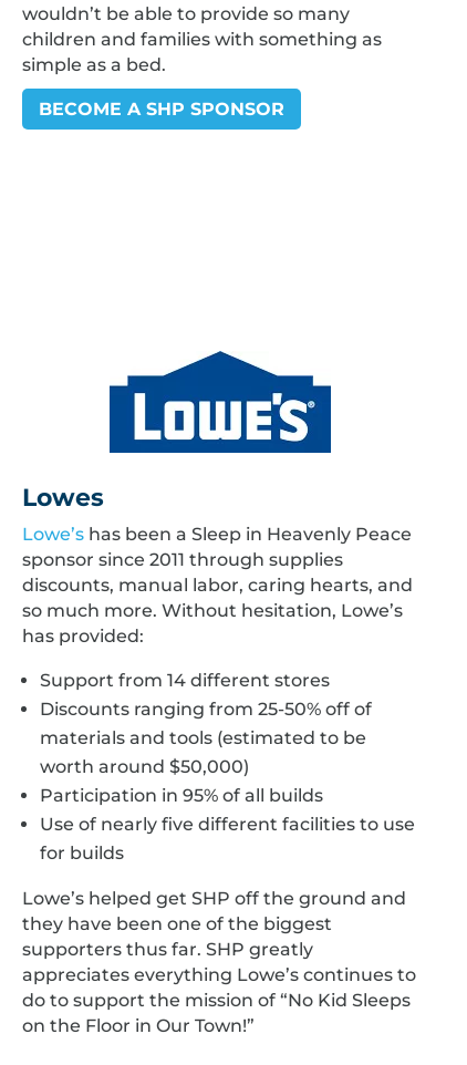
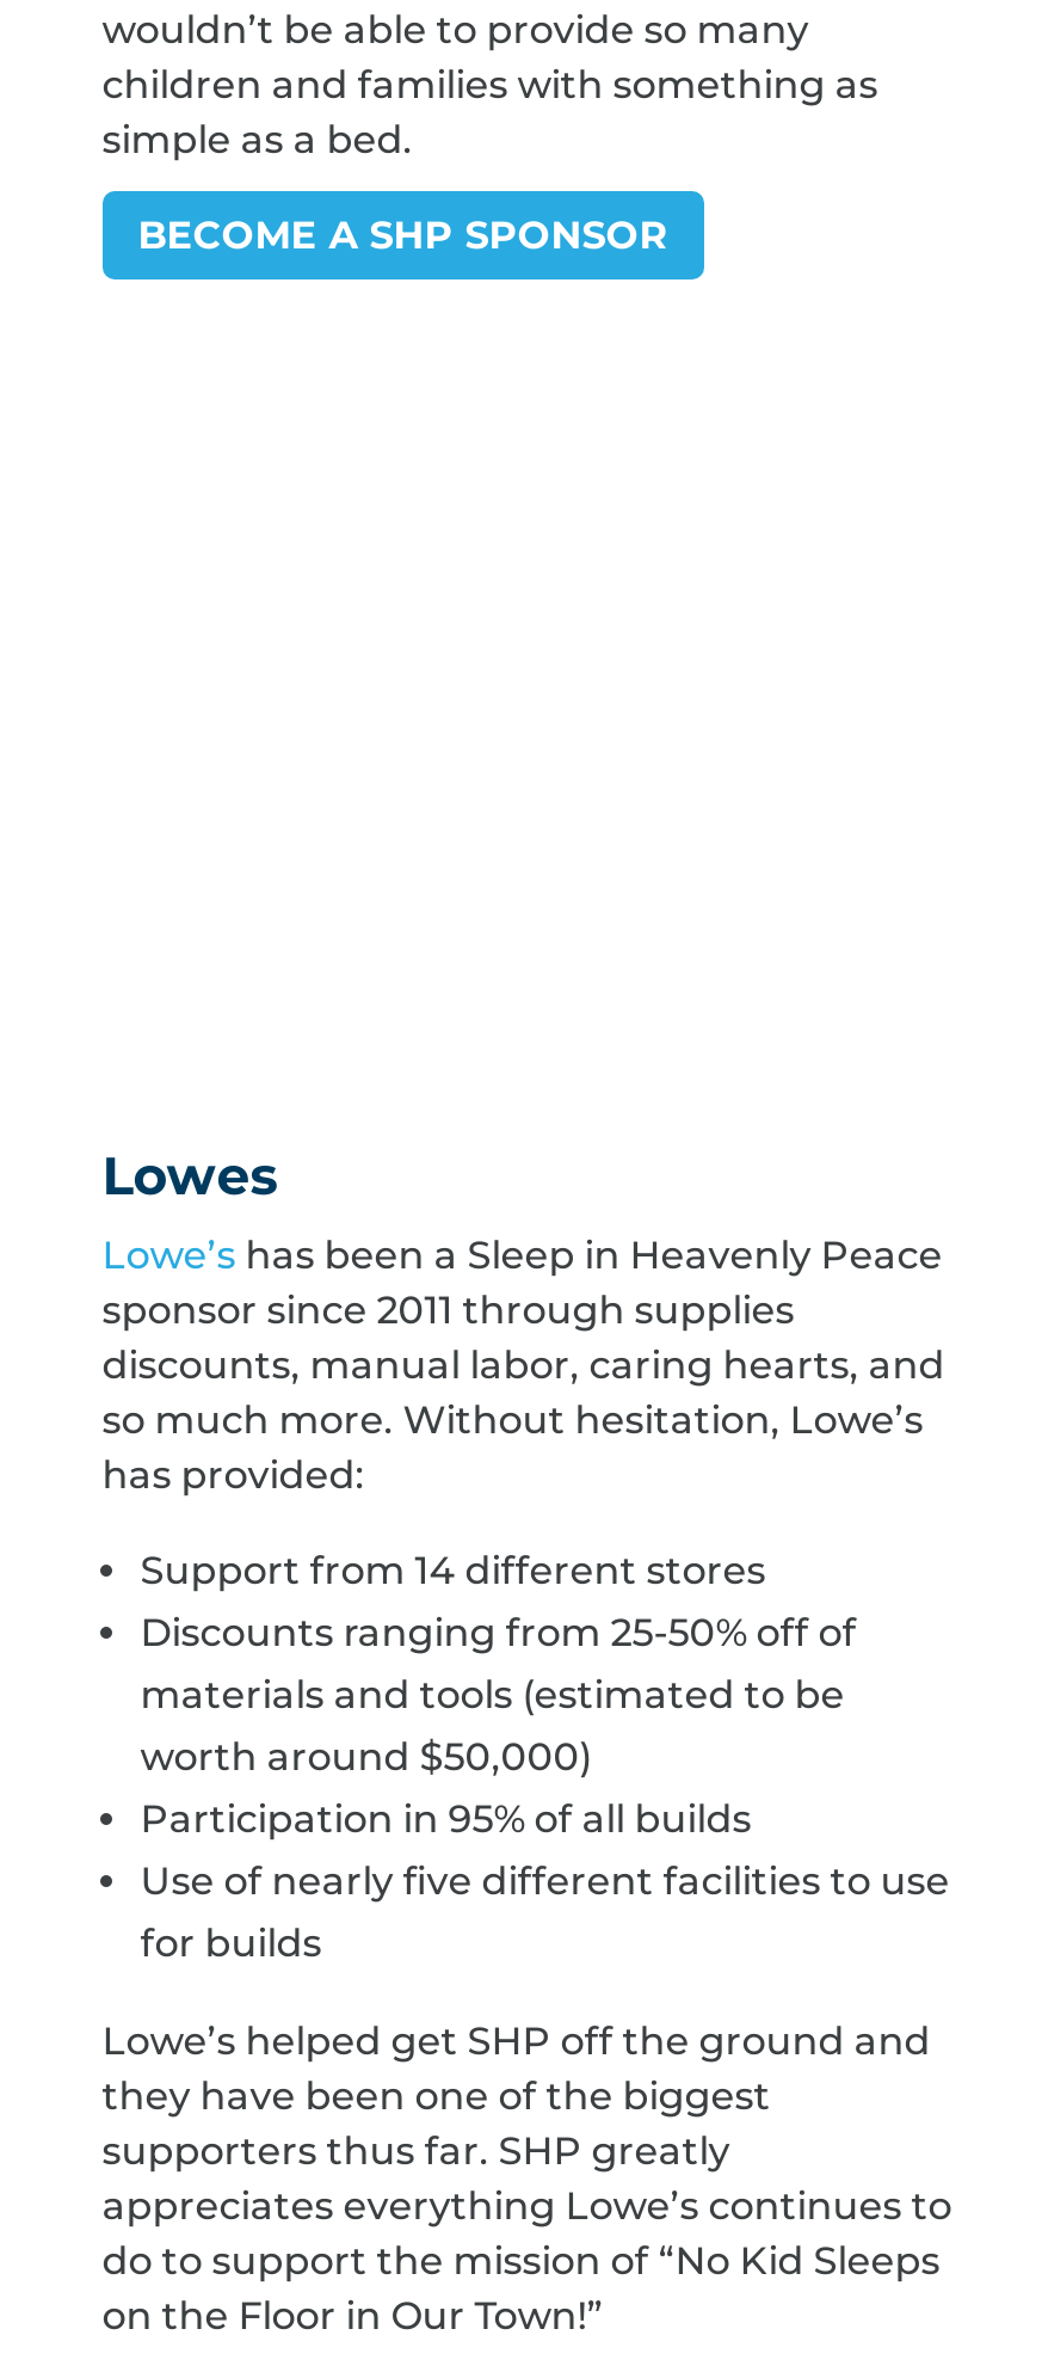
- [image]
